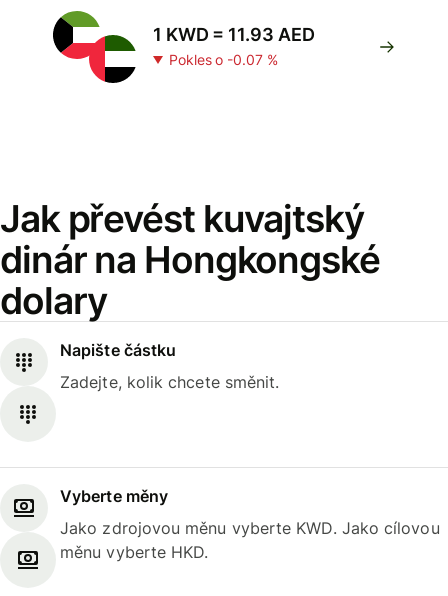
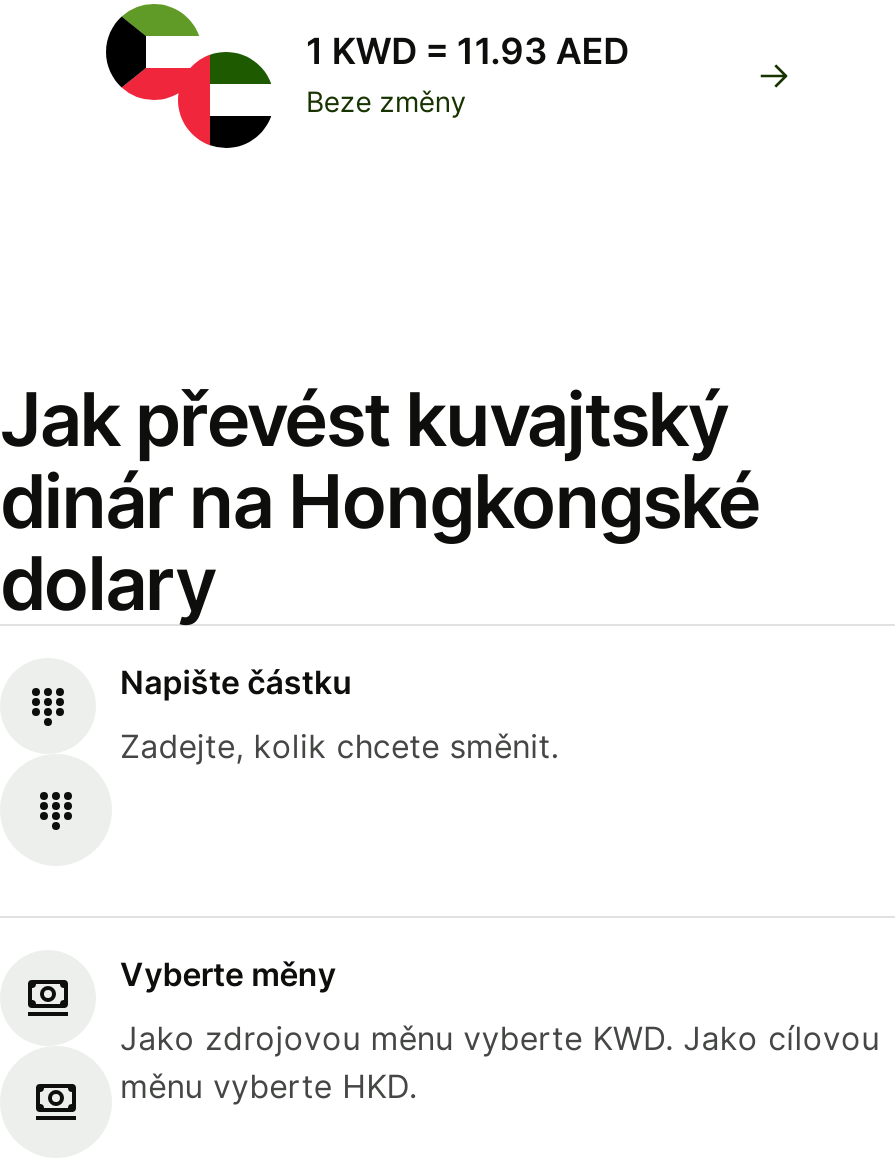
- Pokles o -0.07 %
+ Beze změny
